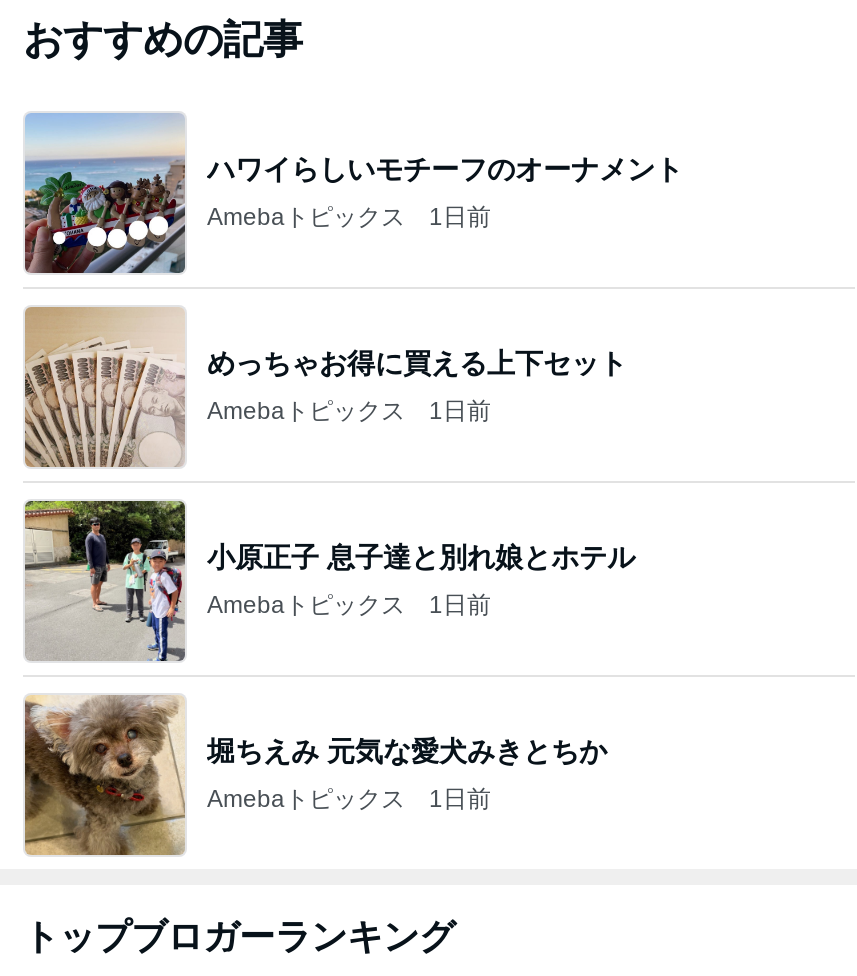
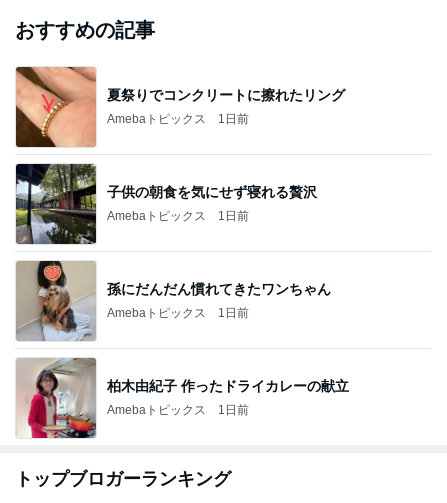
- [image]
- ハワイらしいモチーフのオーナメント
+ [image]
+ 夏祭りでコンクリートに擦れたリング

- [image]
- めっちゃお得に買える上下セット
+ [image]
+ 子供の朝食を気にせず寝れる贅沢

- [image]
- 小原正子 息子達と別れ娘とホテル
+ [image]
+ 孫にだんだん慣れてきたワンちゃん

- [image]
- 堀ちえみ 元気な愛犬みきとちか
+ [image]
+ 柏木由紀子 作ったドライカレーの献立
